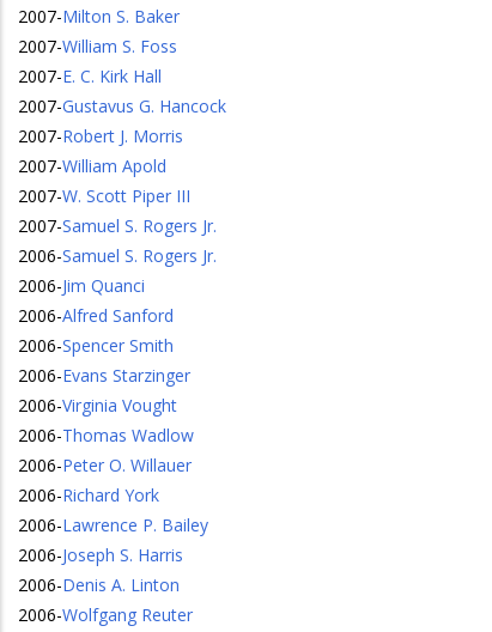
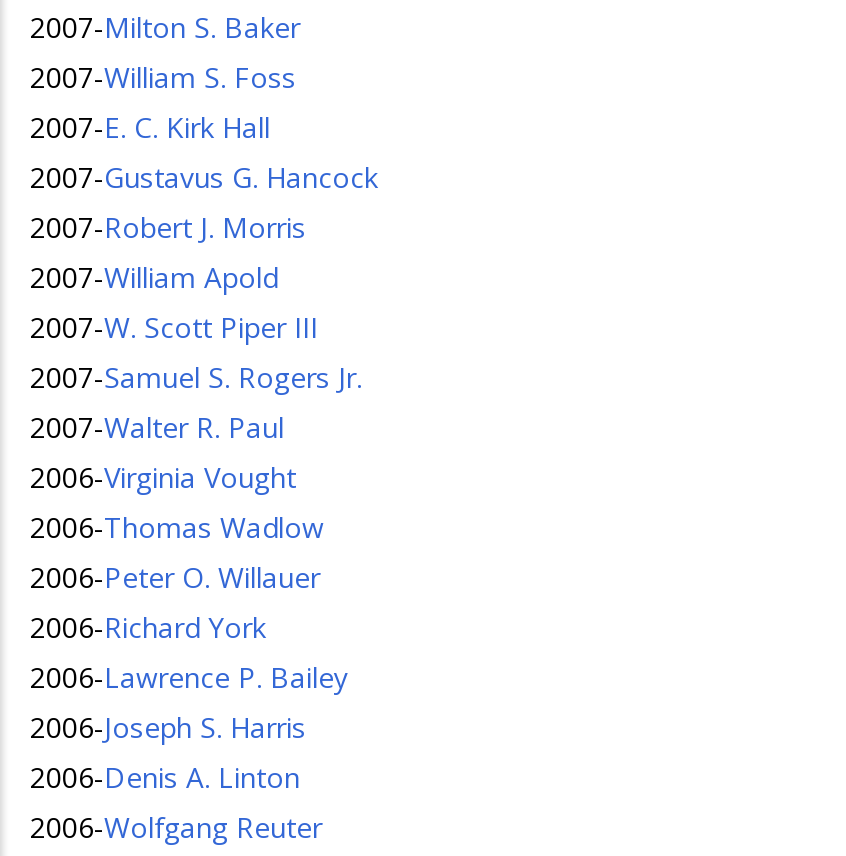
- 2006-Samuel S. Rogers Jr.
- 2006-Jim Quanci
- 2006-Alfred Sanford
- 2006-Spencer Smith
- 2006-Evans Starzinger
+ 2007-Walter R. Paul
